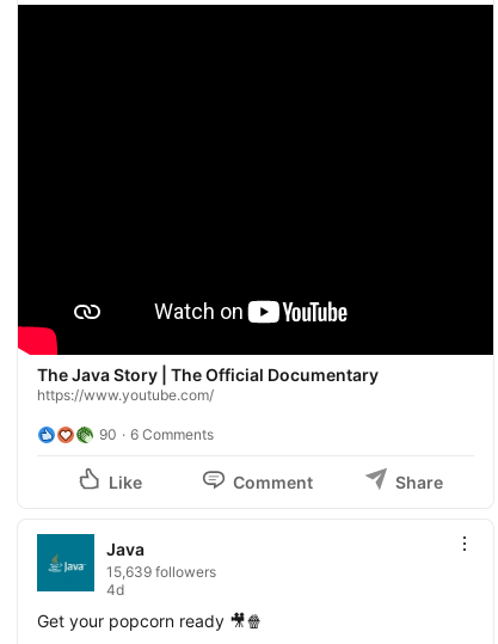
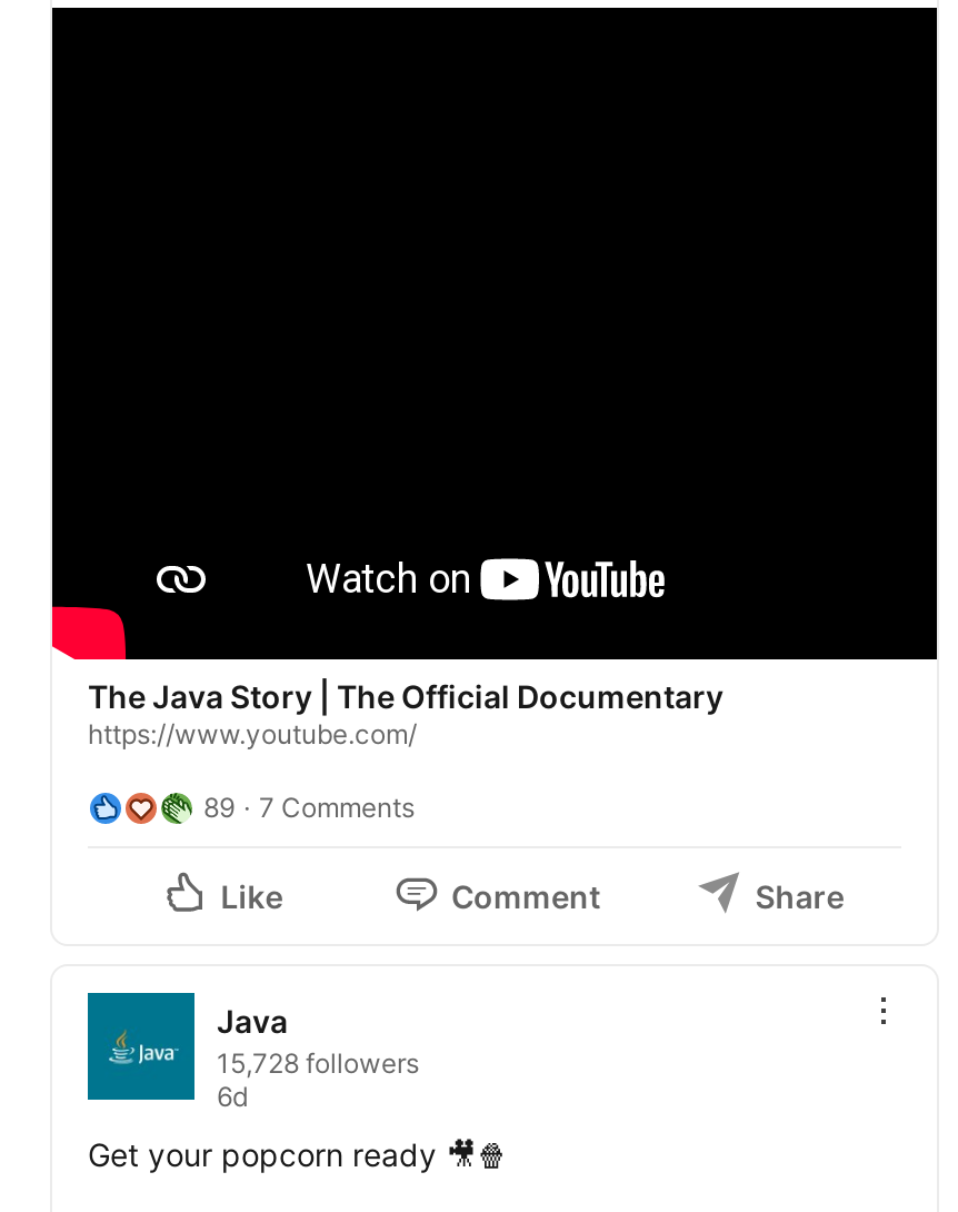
- 90
+ 89

- 6 Comments
+ 7 Comments

- 15,639 followers
- 4d
+ 15,728 followers
+ 6d
